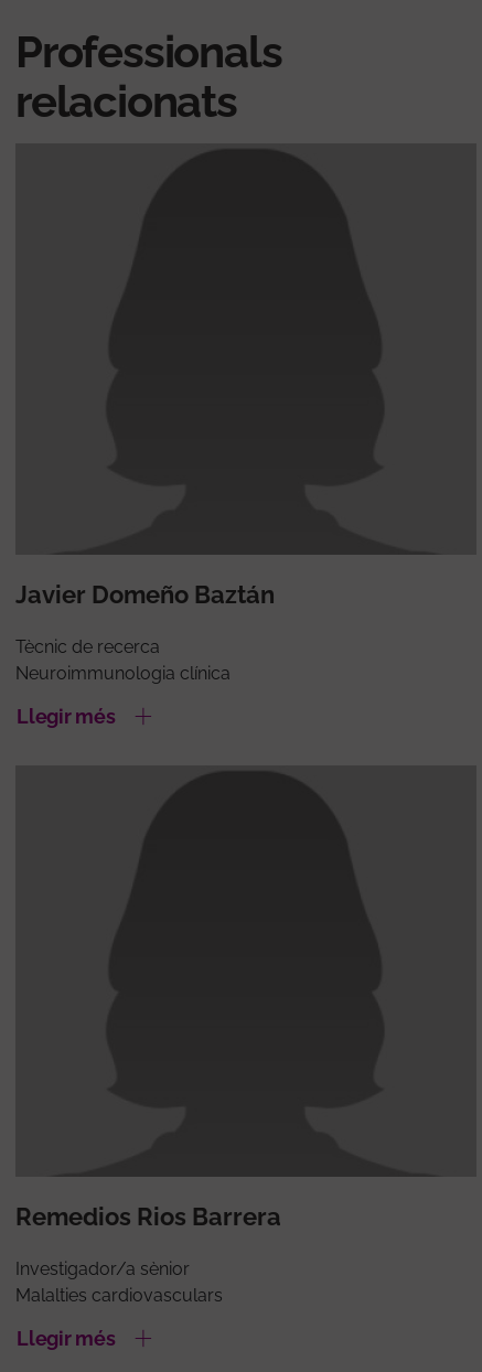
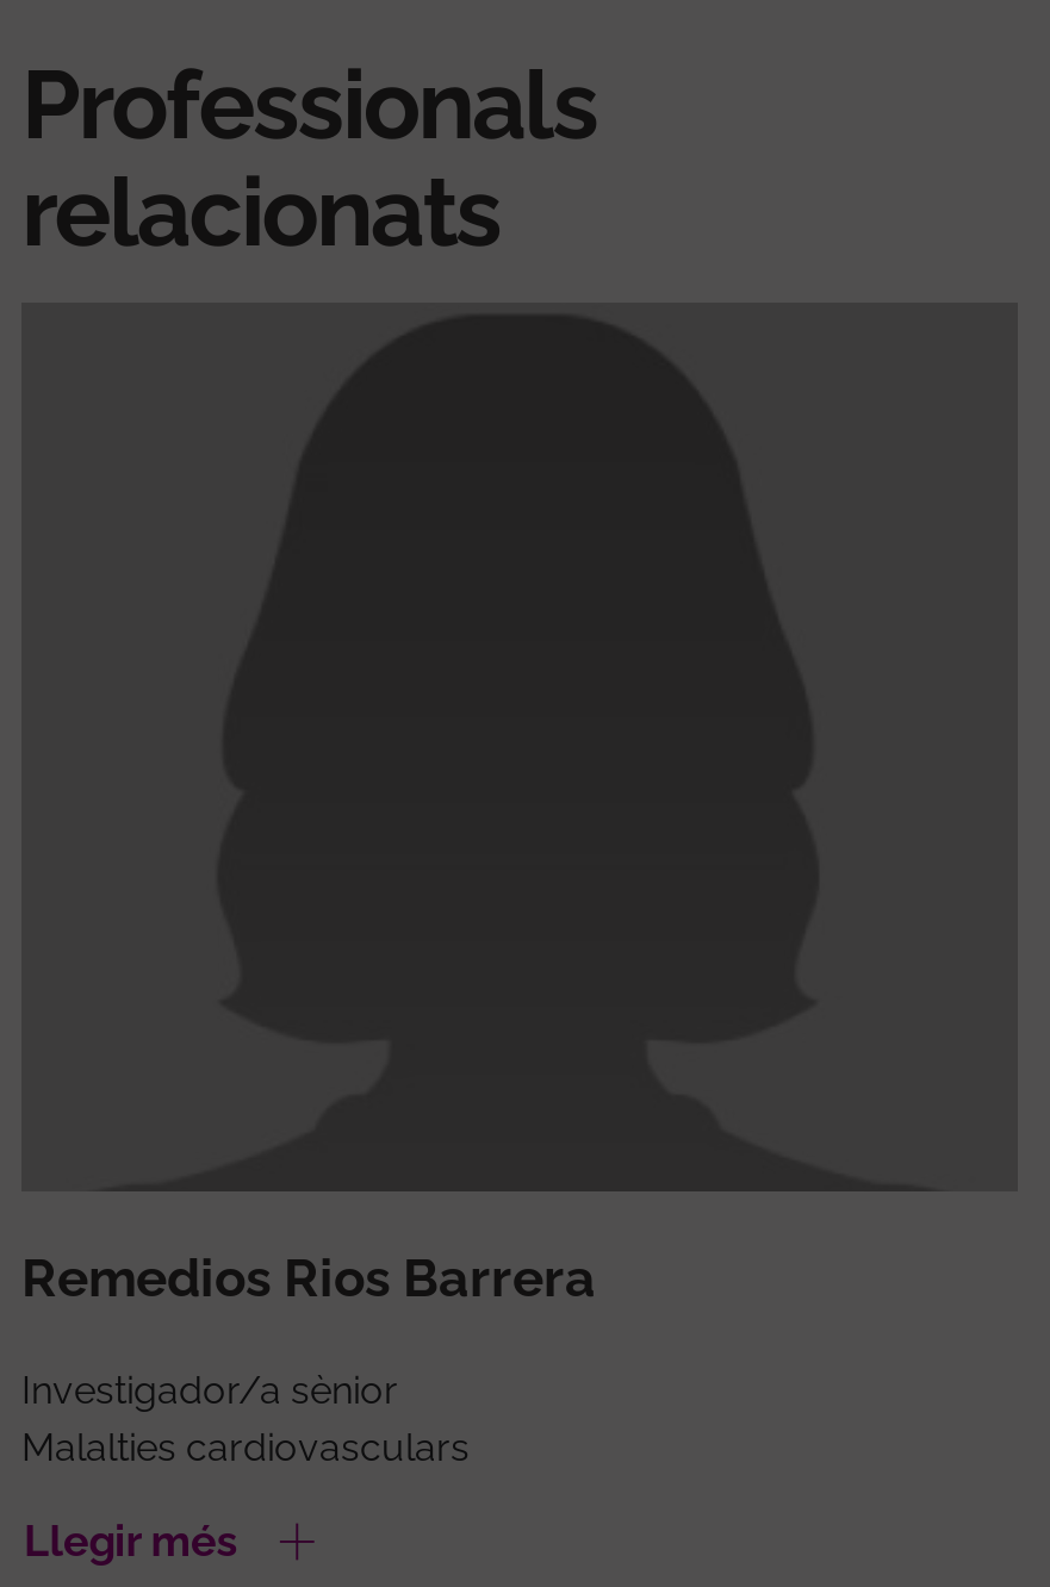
- Javier Domeño Baztán
- Tècnic de recerca
- Neuroimmunologia clínica
- Llegir més
